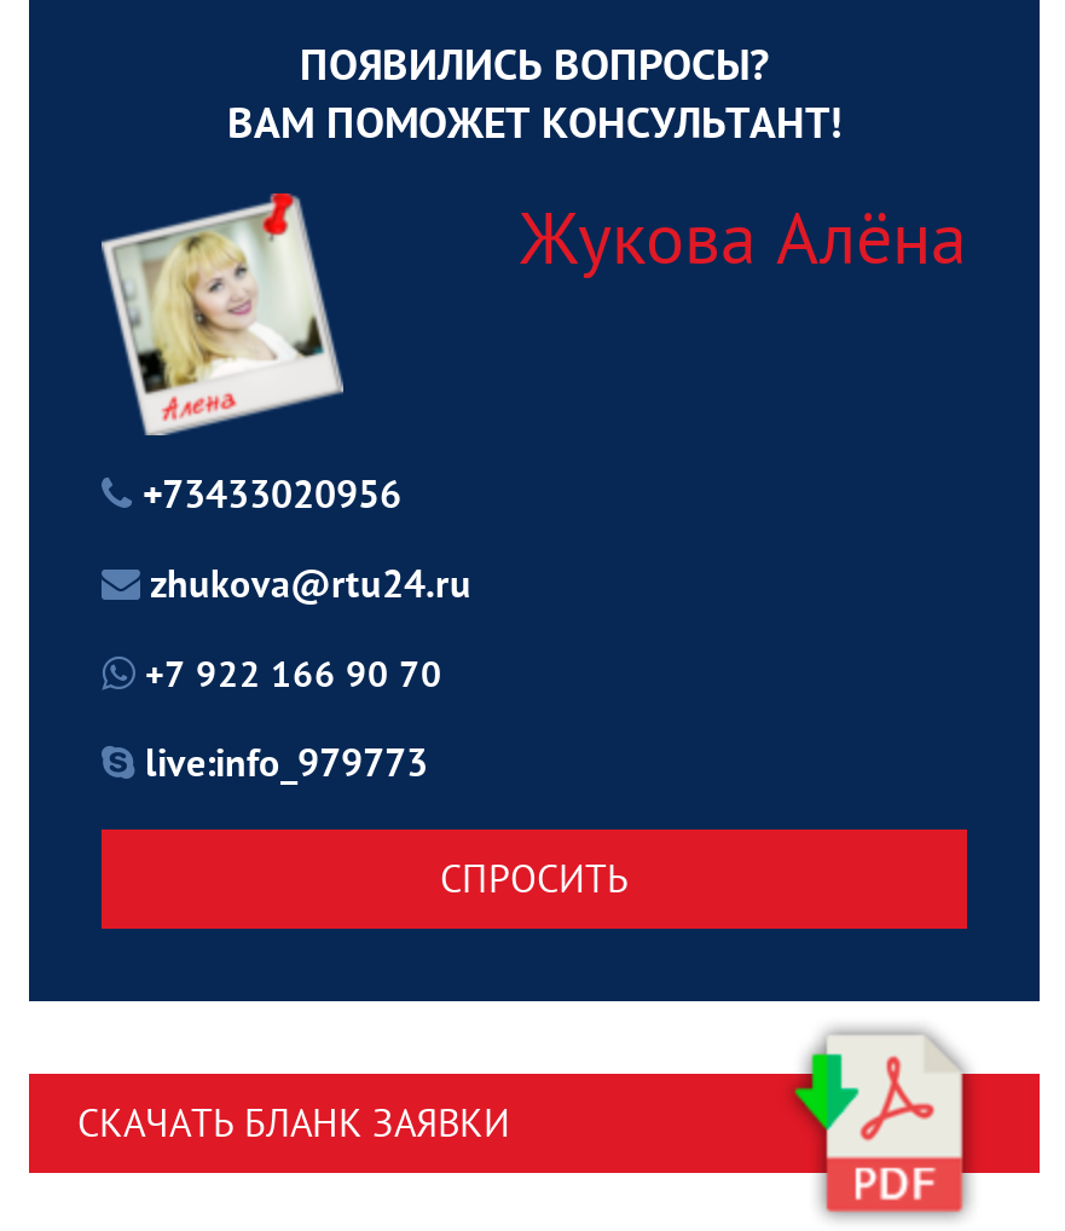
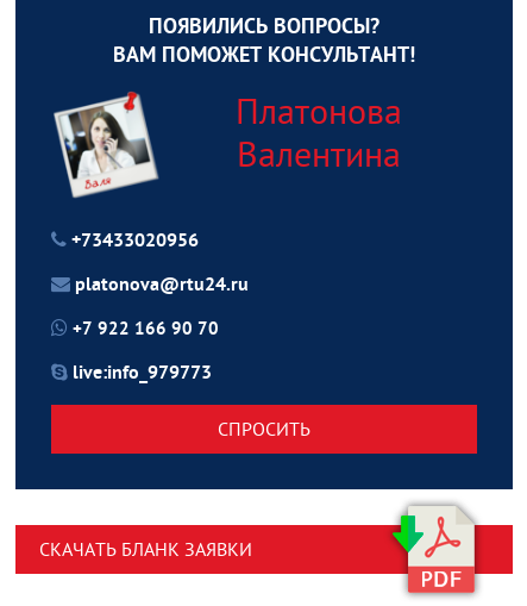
- [image]
+ [image]

- Жукова Алёна
+ Платонова
+ Валентина

- zhukova@rtu24.ru
+ platonova@rtu24.ru
